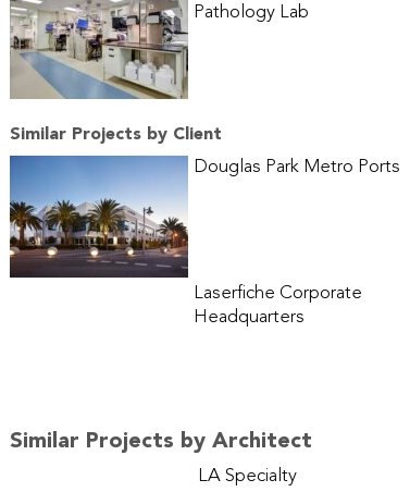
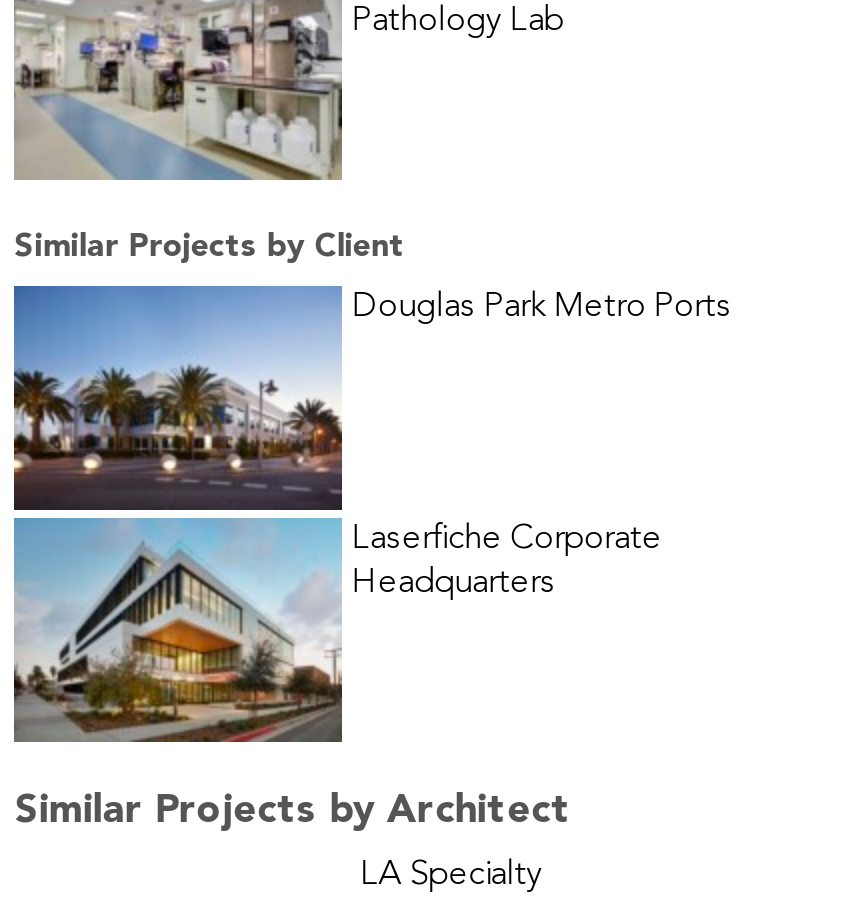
+ [image]
